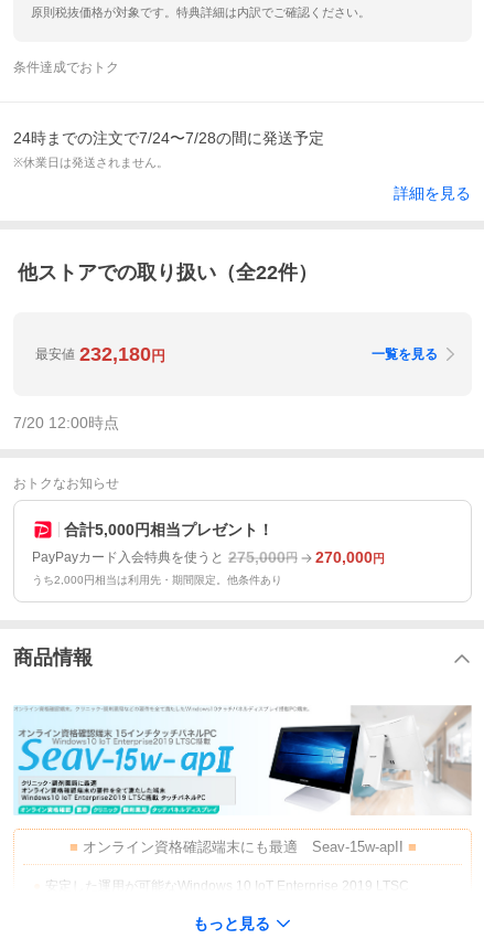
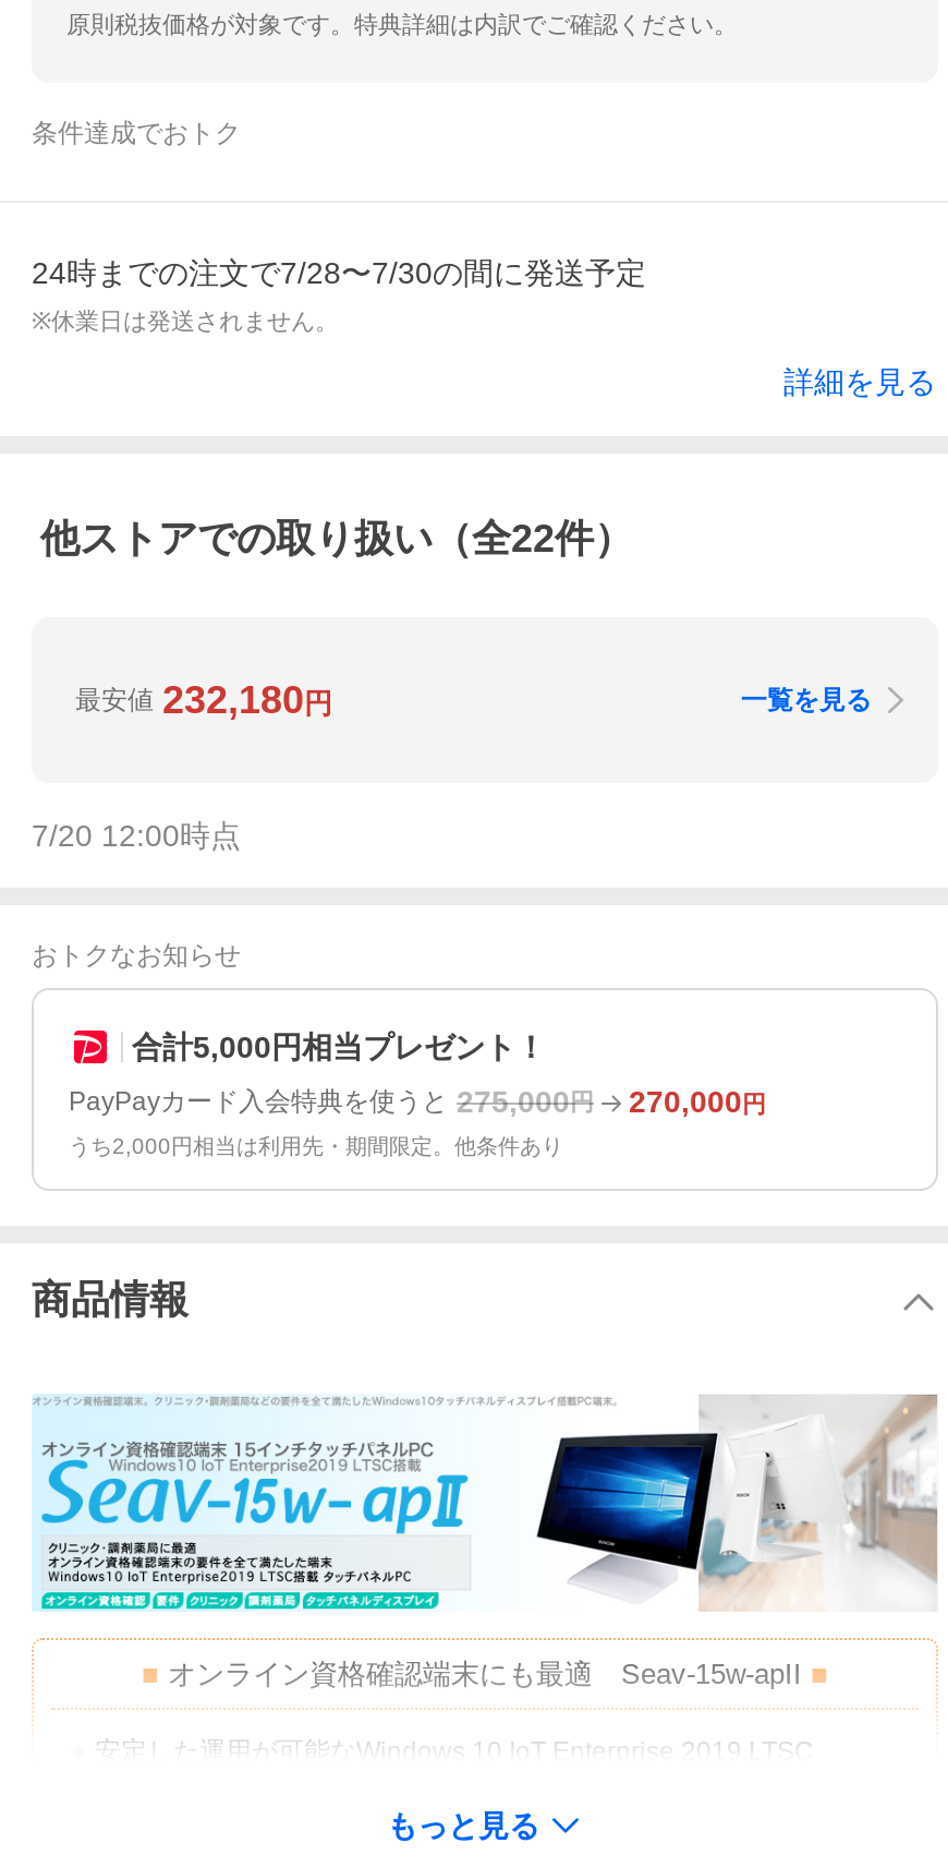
- 24時までの注文で7/24〜7/28の間に発送予定
+ 24時までの注文で7/28〜7/30の間に発送予定
